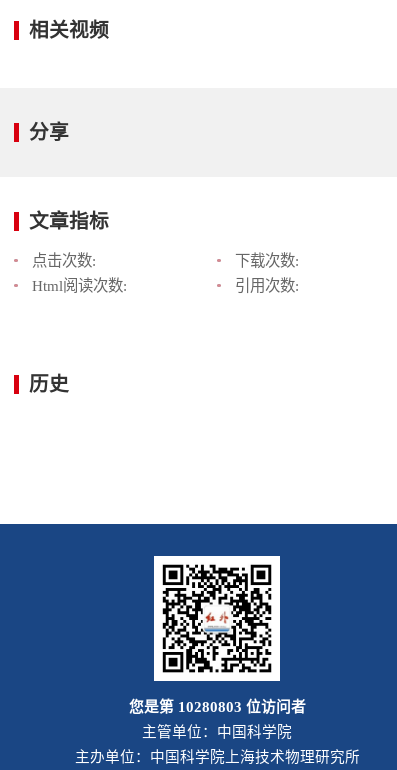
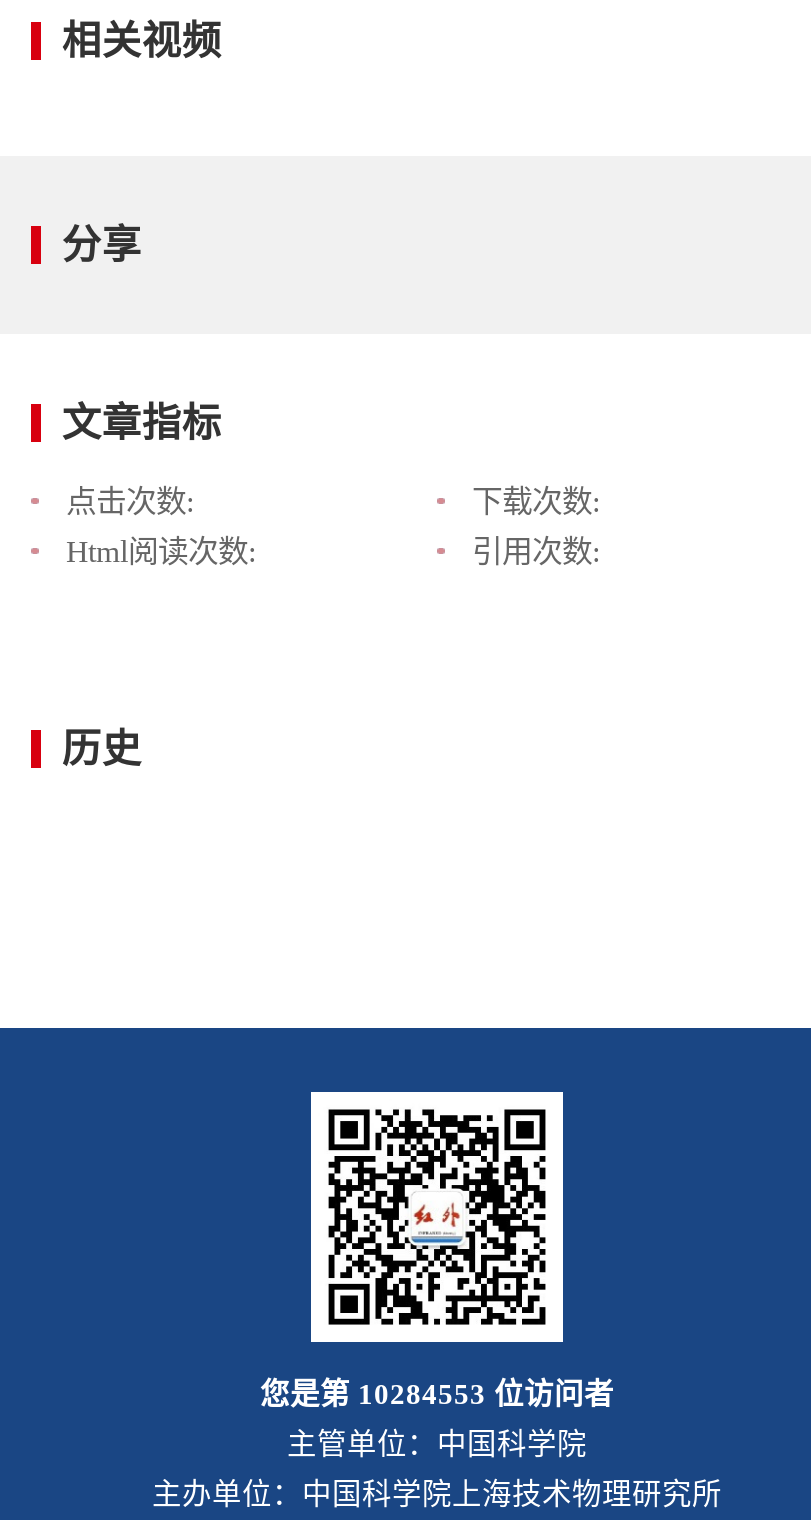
- 您是第10280803位访问者
+ 您是第10284553位访问者
